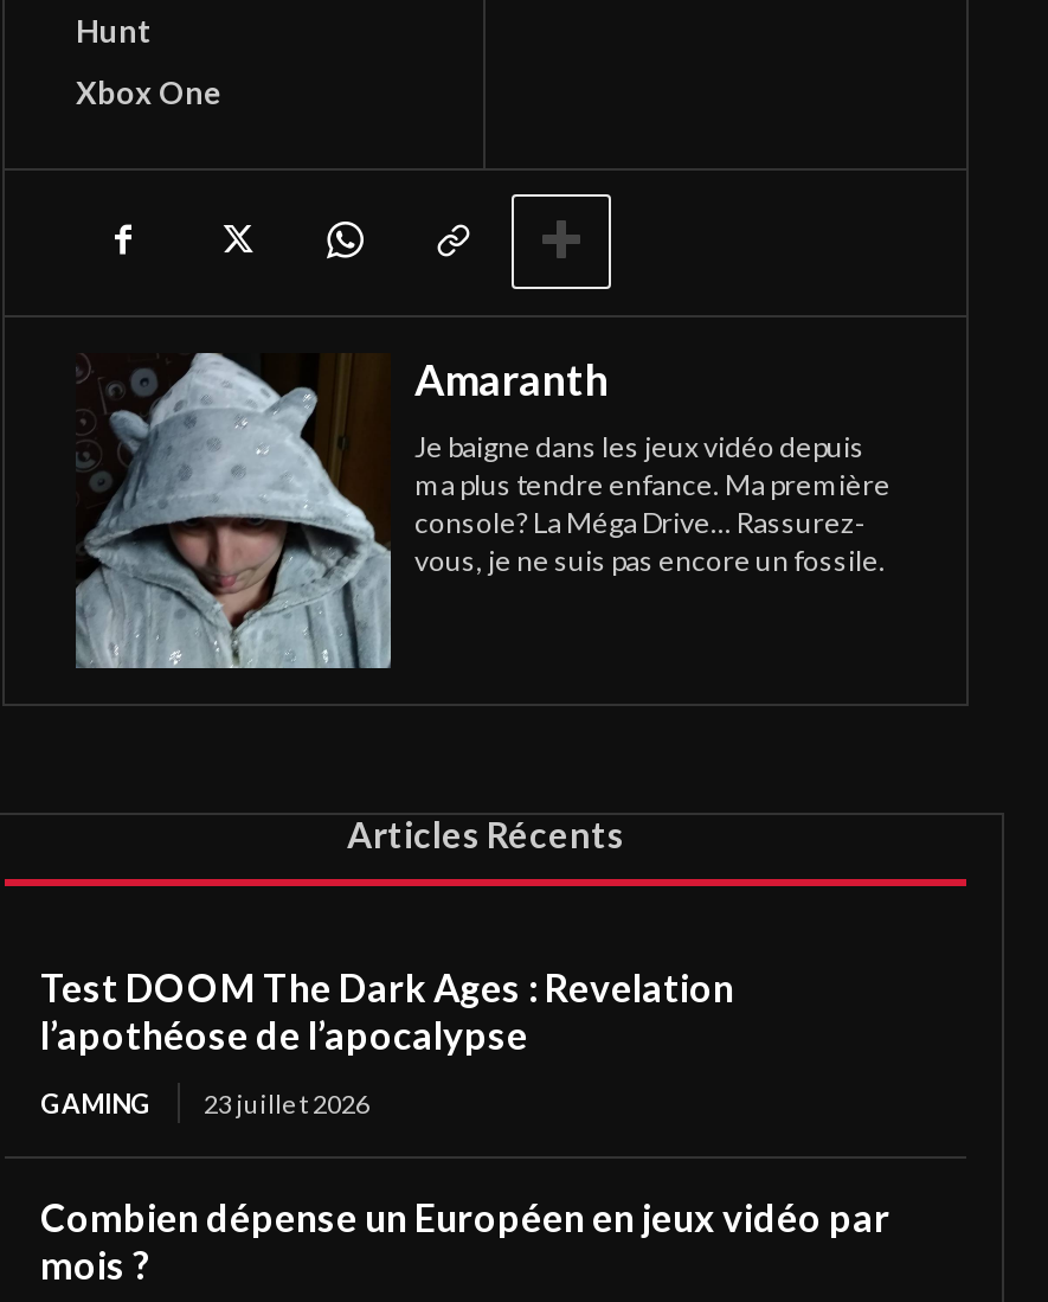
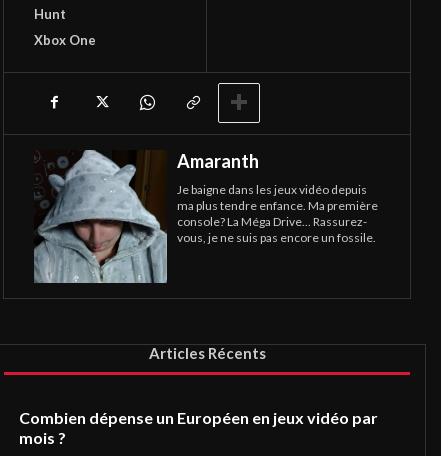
- Test DOOM The Dark Ages : Revelation
- l’apothéose de l’apocalypse
- GAMING
- 23 juillet 2026
